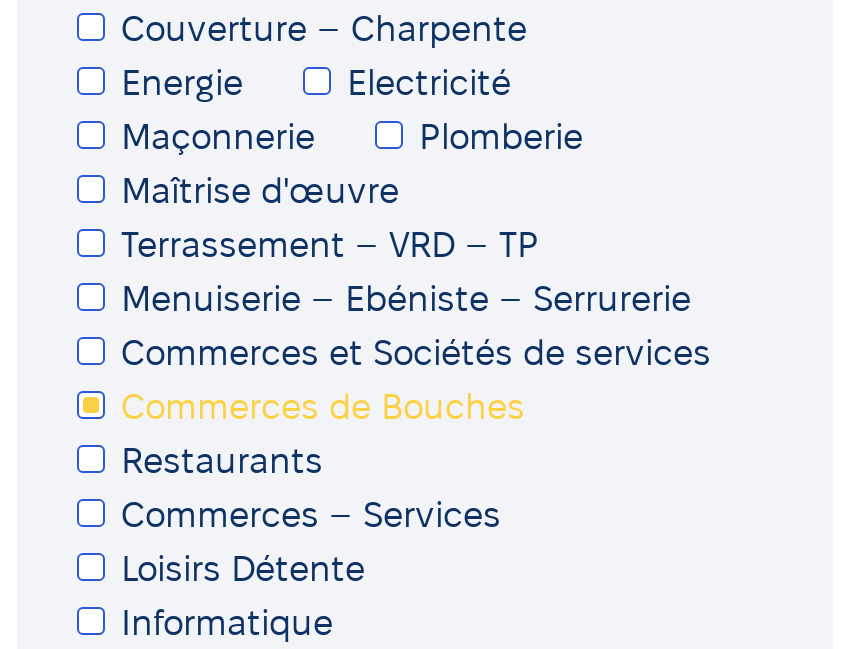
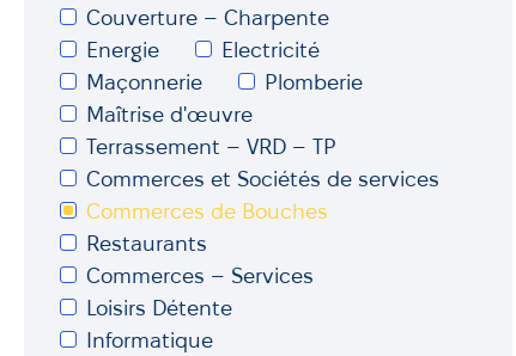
- Menuiserie – Ebéniste – Serrurerie
